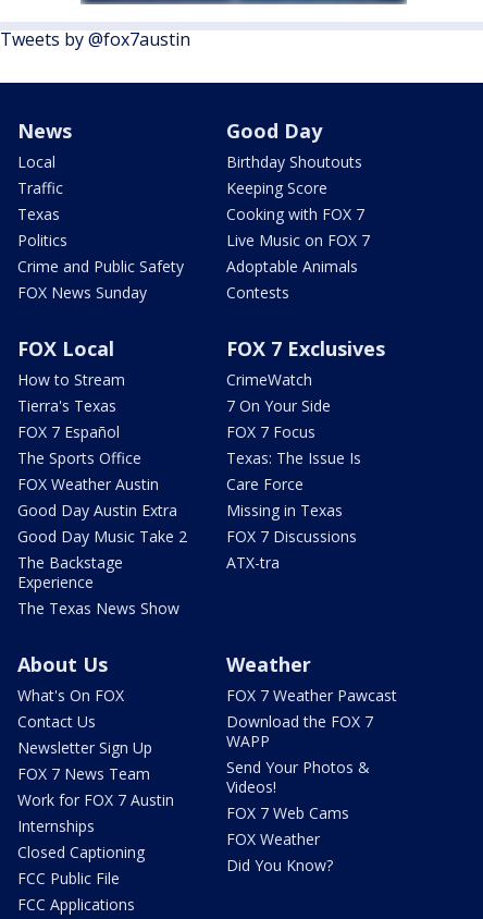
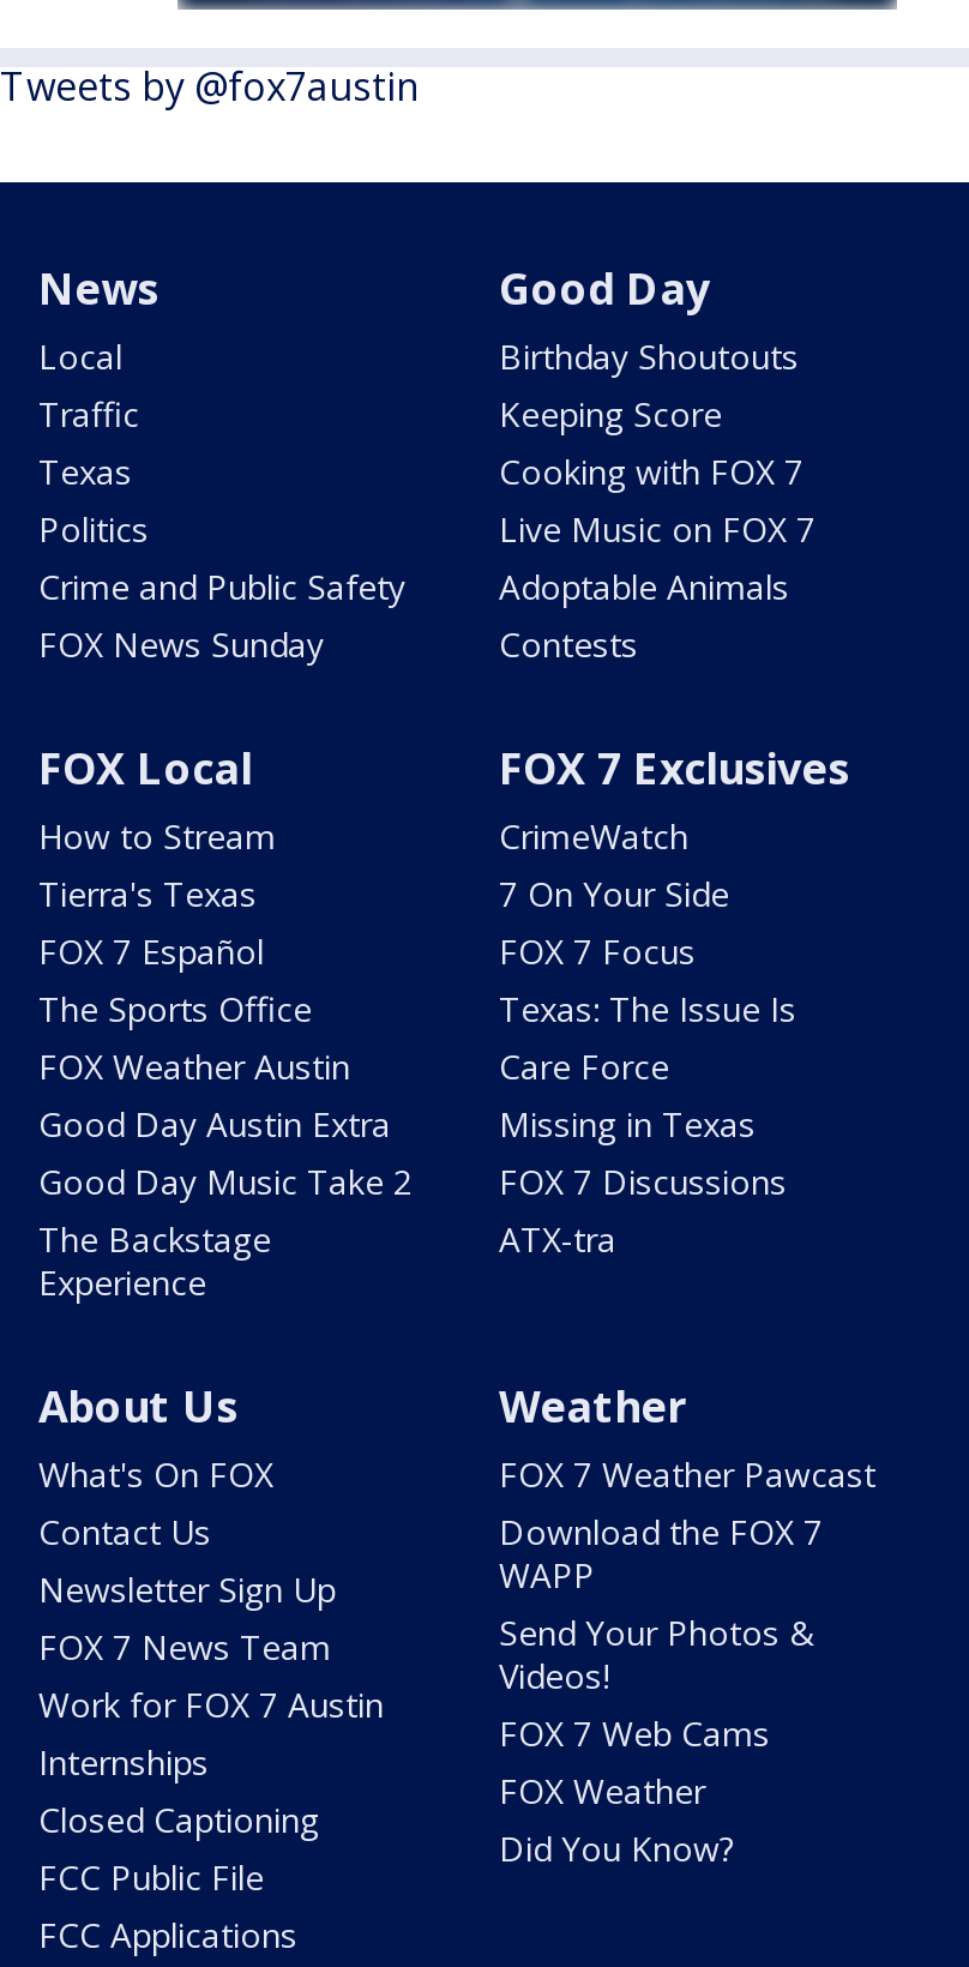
- The Texas News Show
